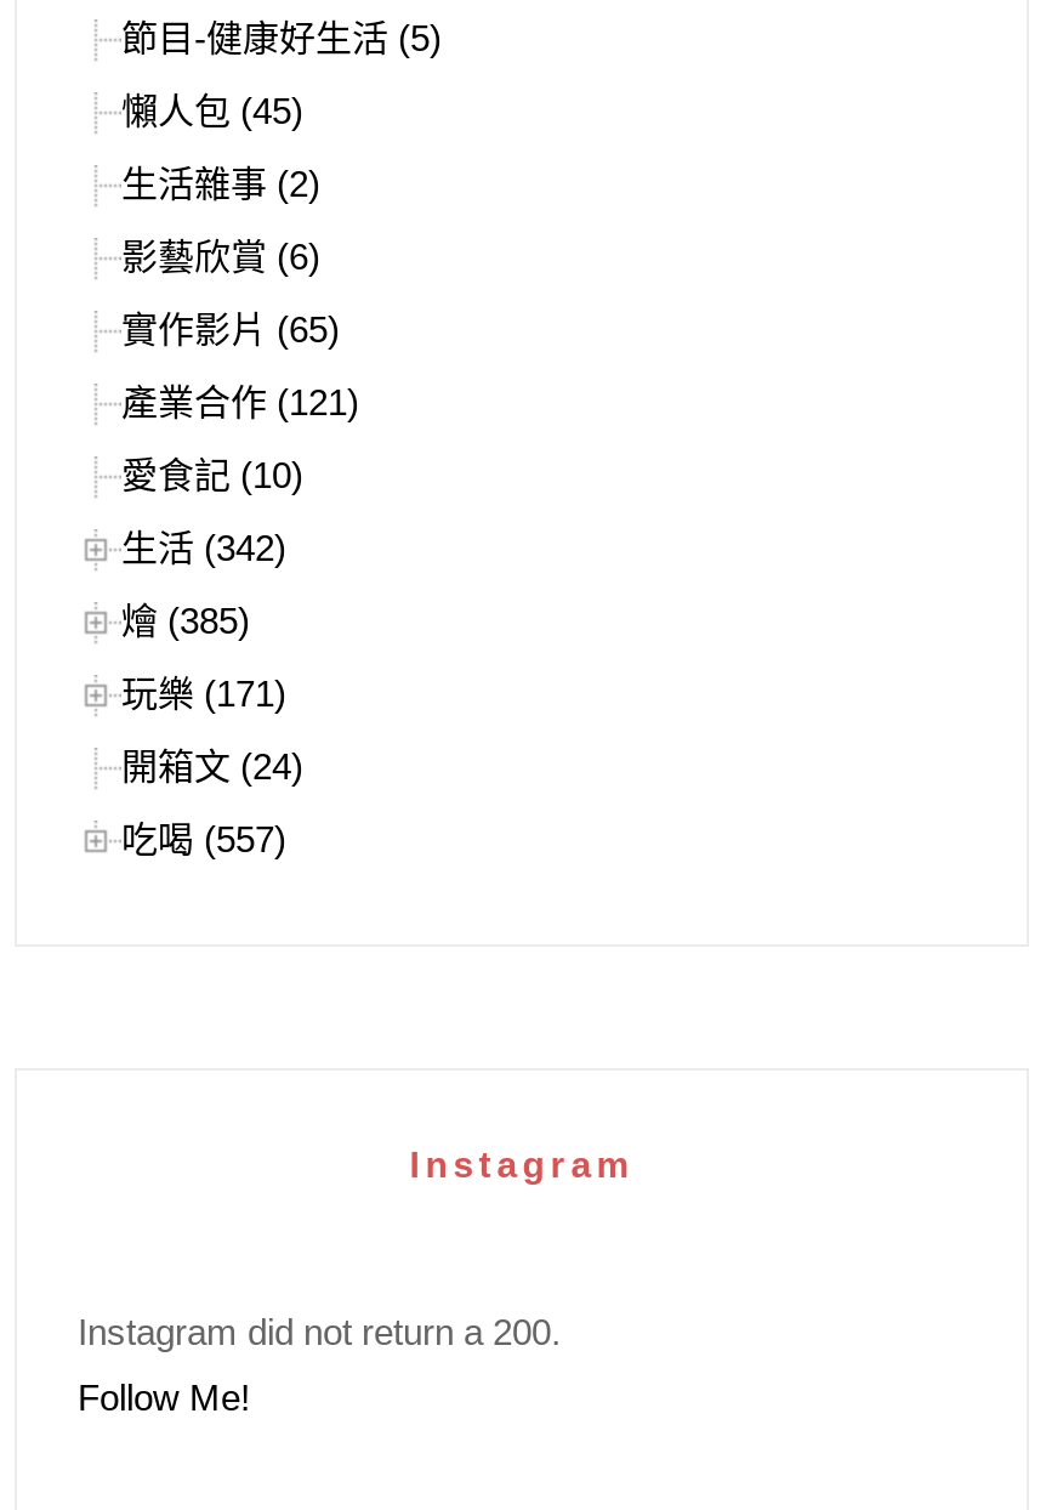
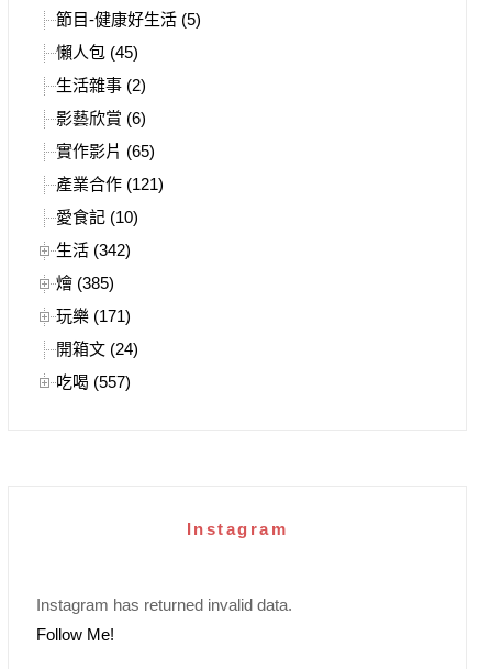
- Instagram did not return a 200.
+ Instagram has returned invalid data.
